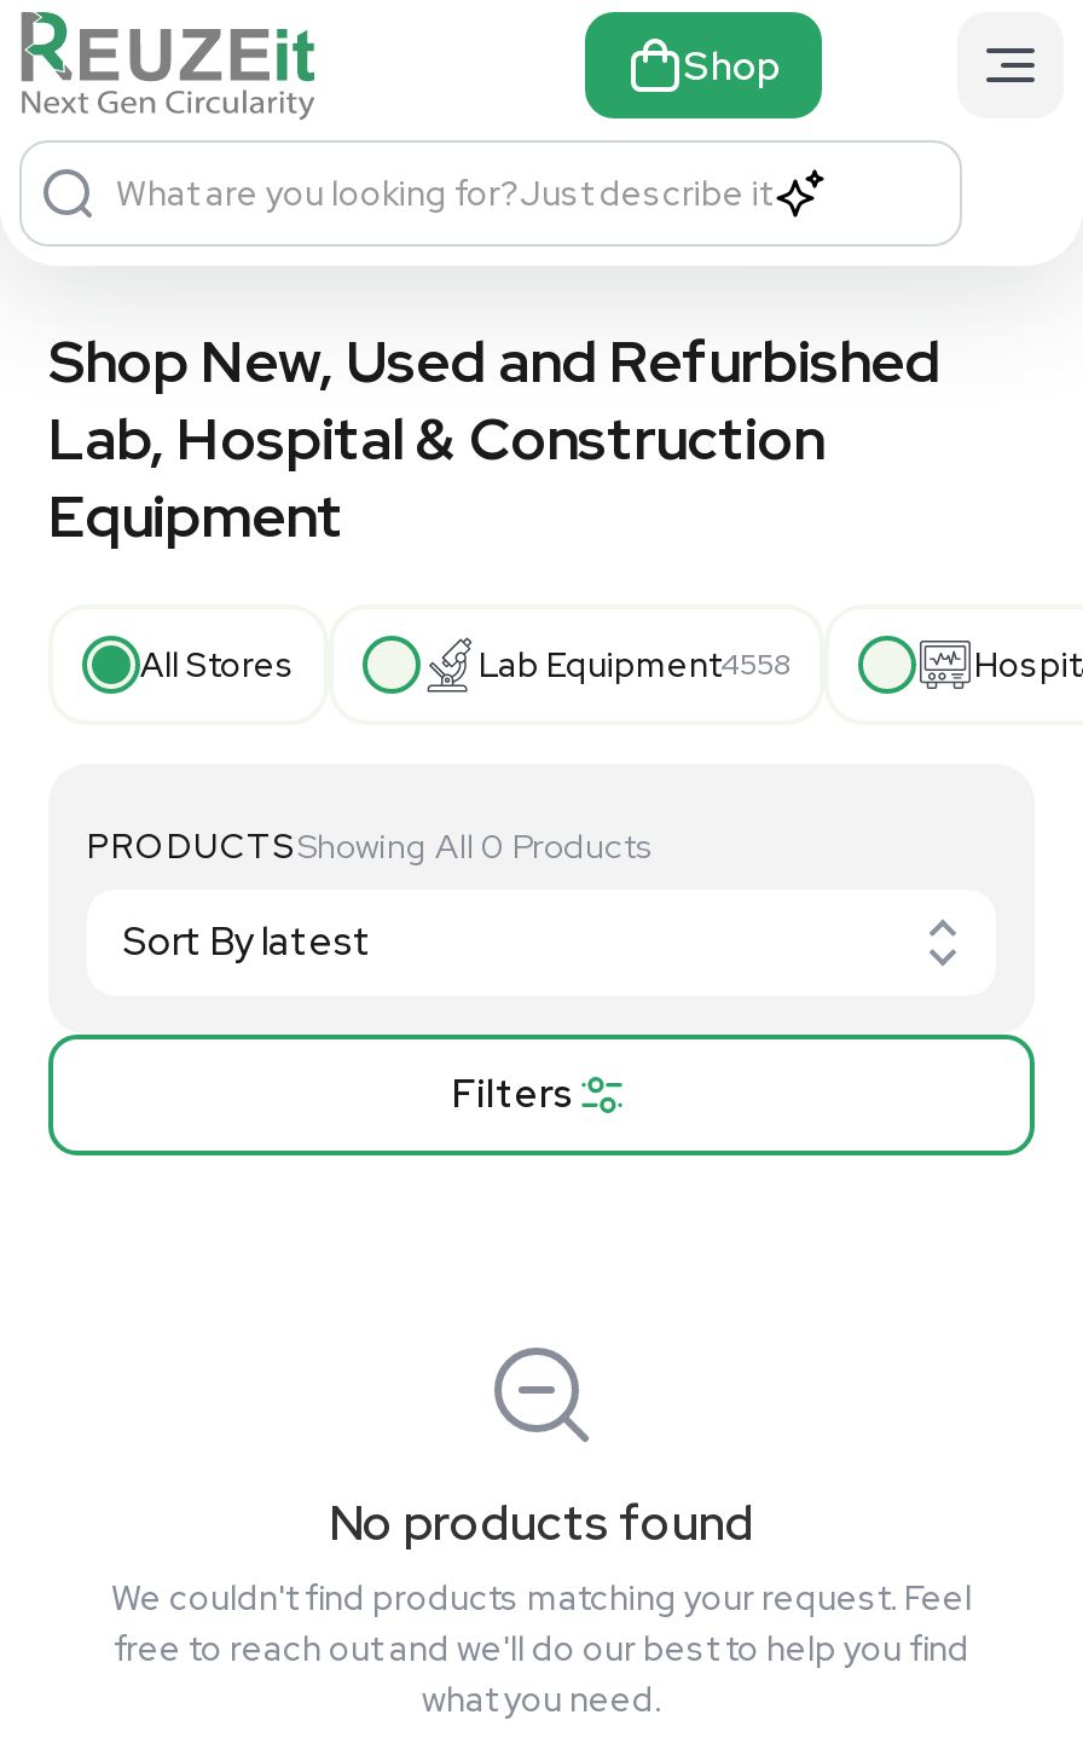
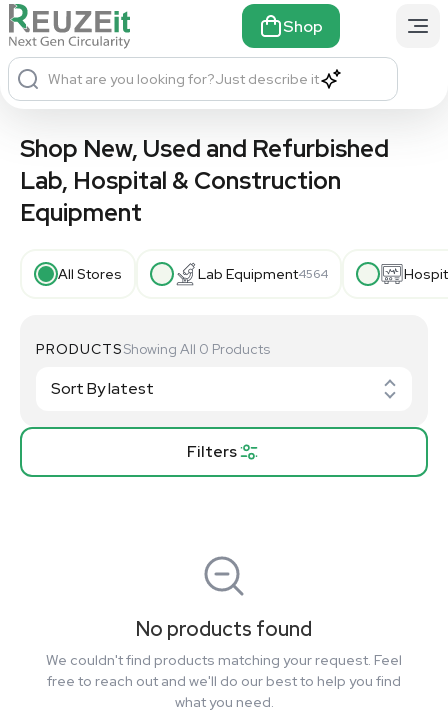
- Lab Equipment4558
+ Lab Equipment4564
